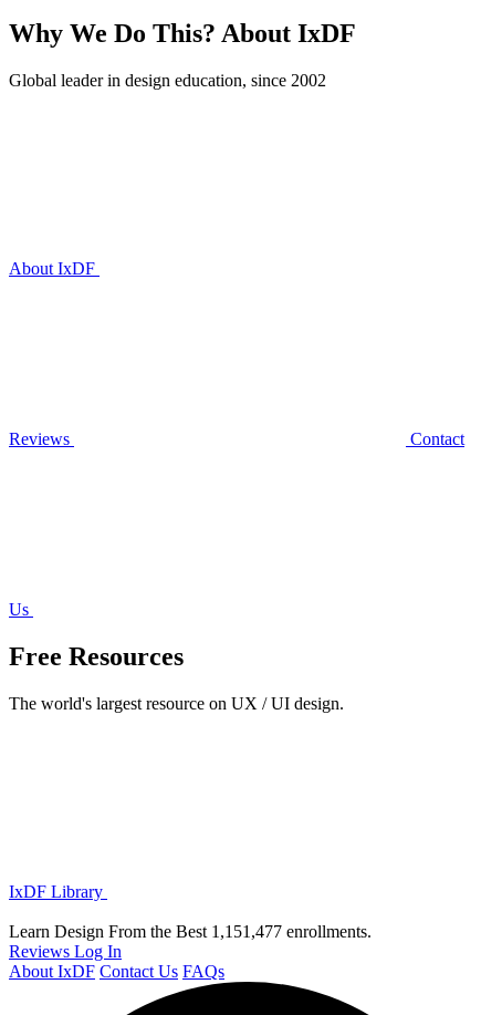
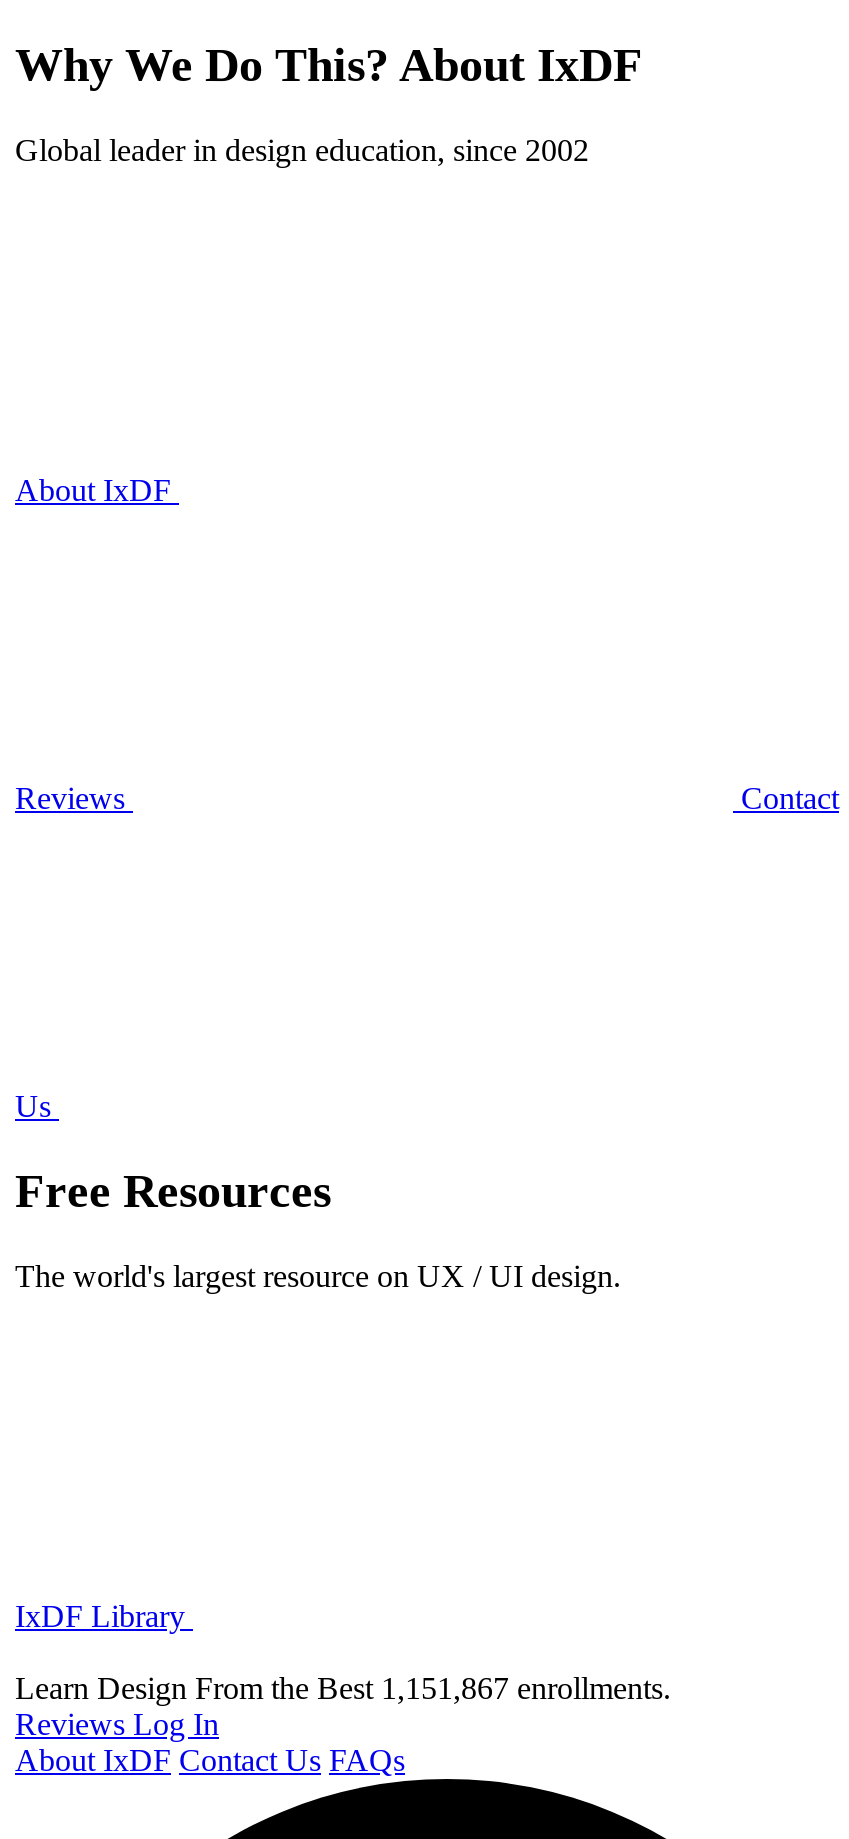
- Learn Design From the Best 1,151,477 enrollments.
+ Learn Design From the Best 1,151,867 enrollments.
